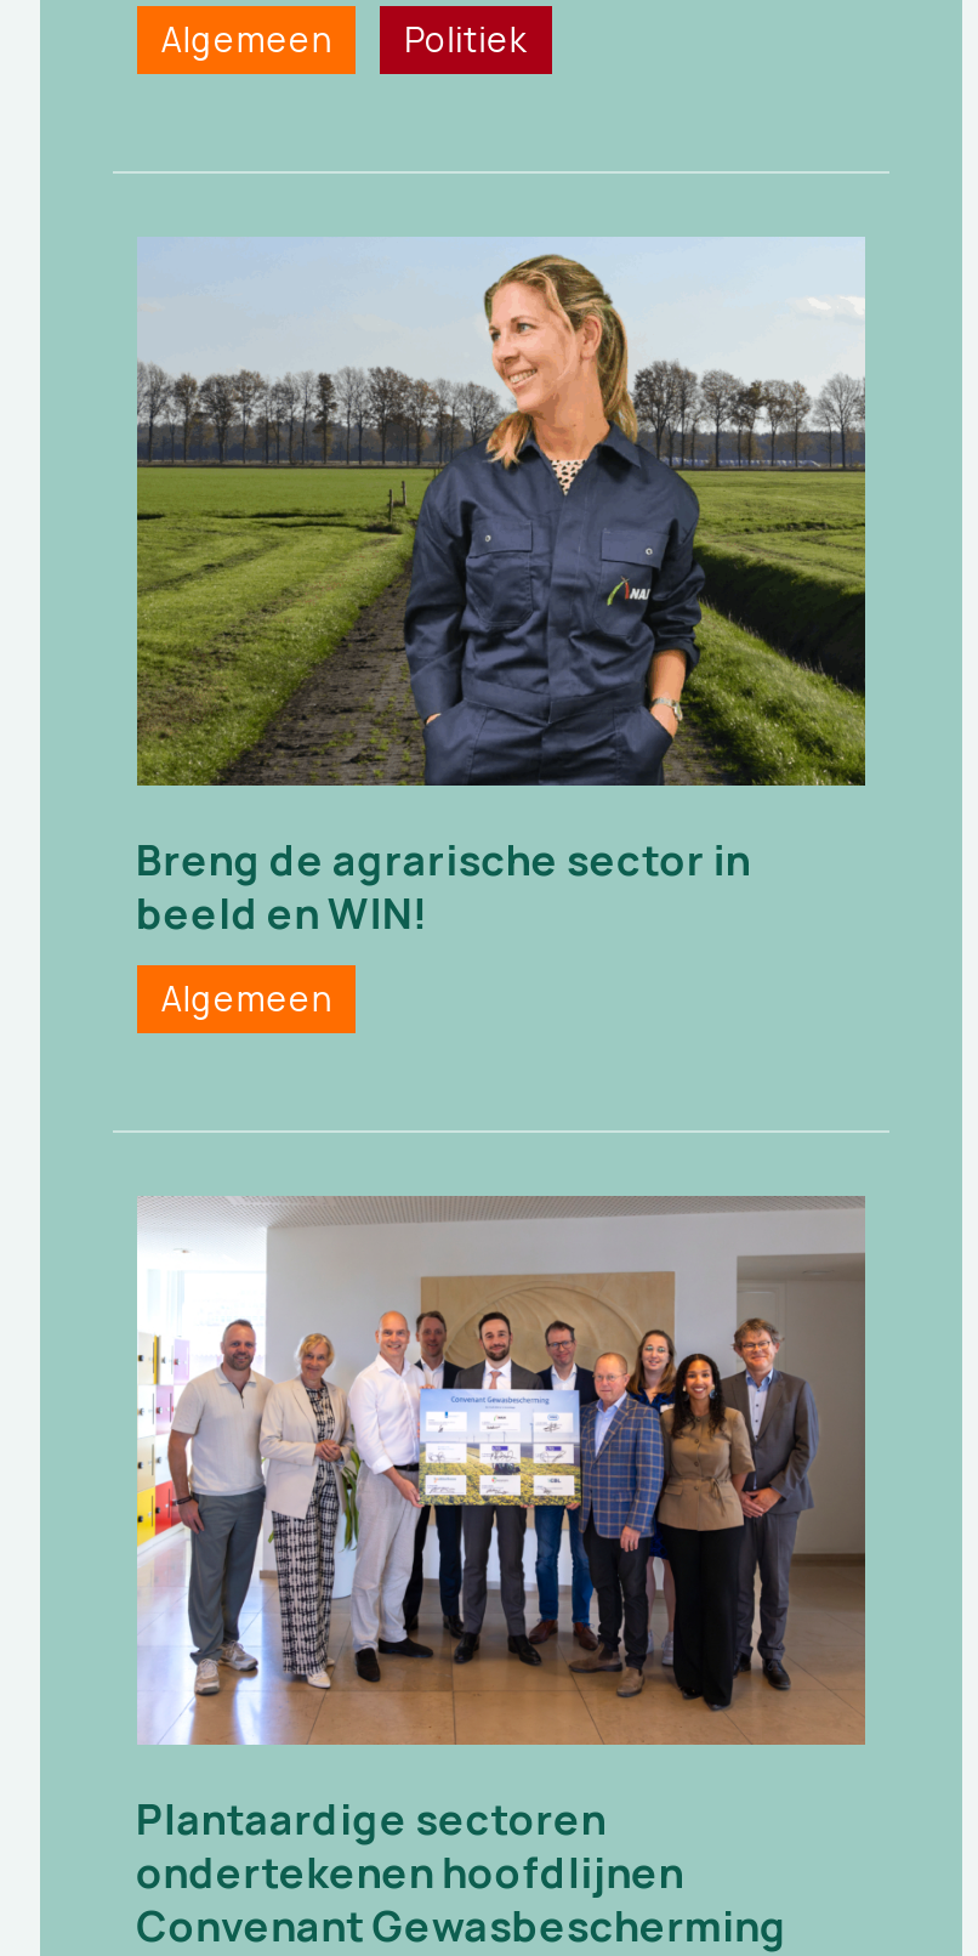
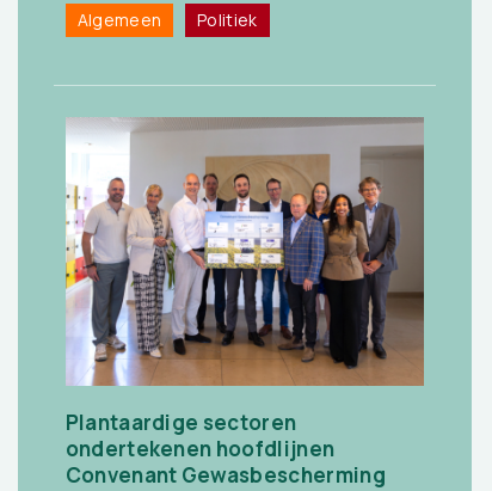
- [image]
- Breng de agrarische sector in
- beeld en WIN!
- Algemeen
